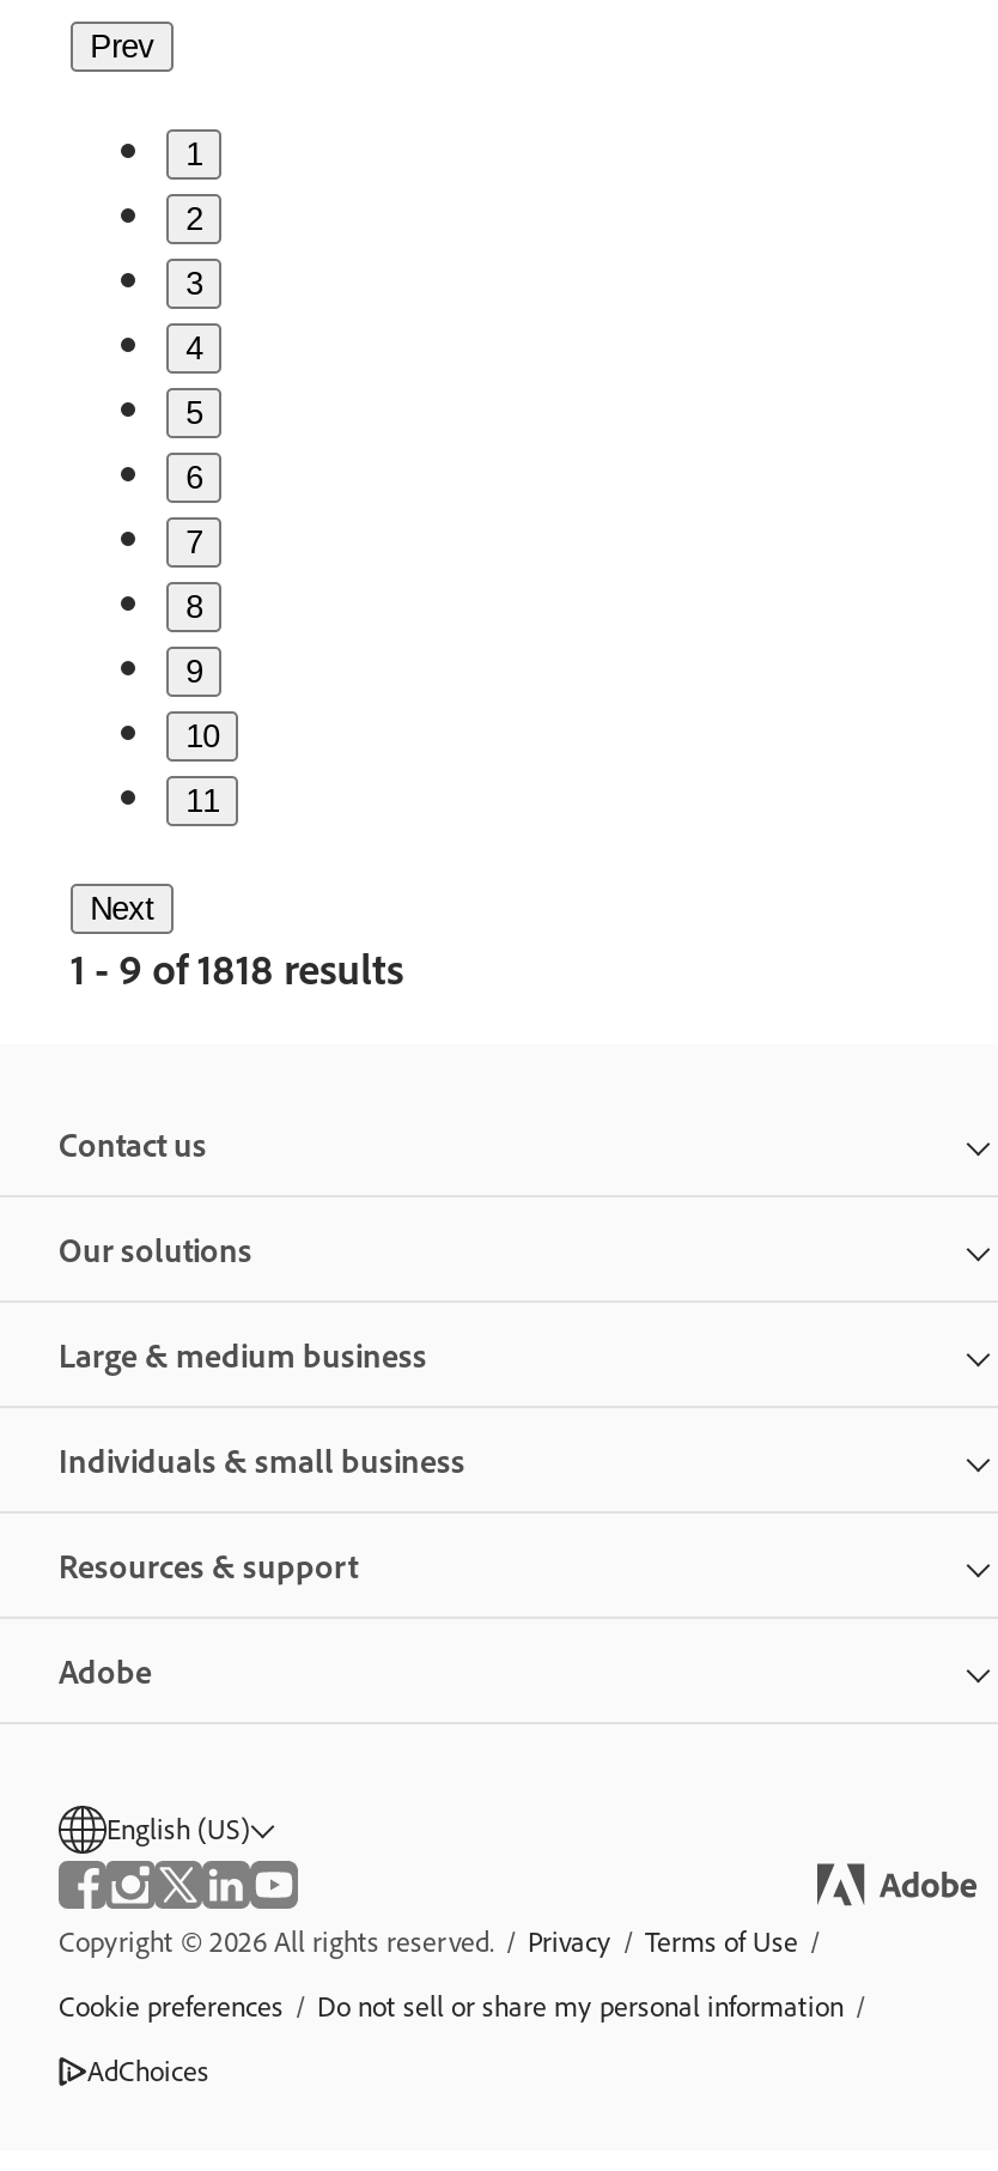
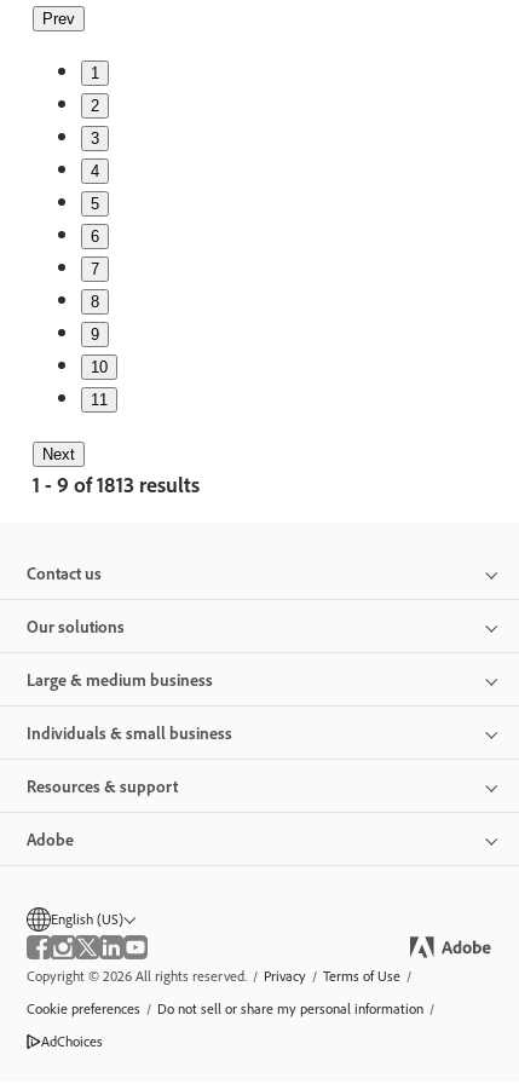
- 1 - 9 of 1818 results
+ 1 - 9 of 1813 results
